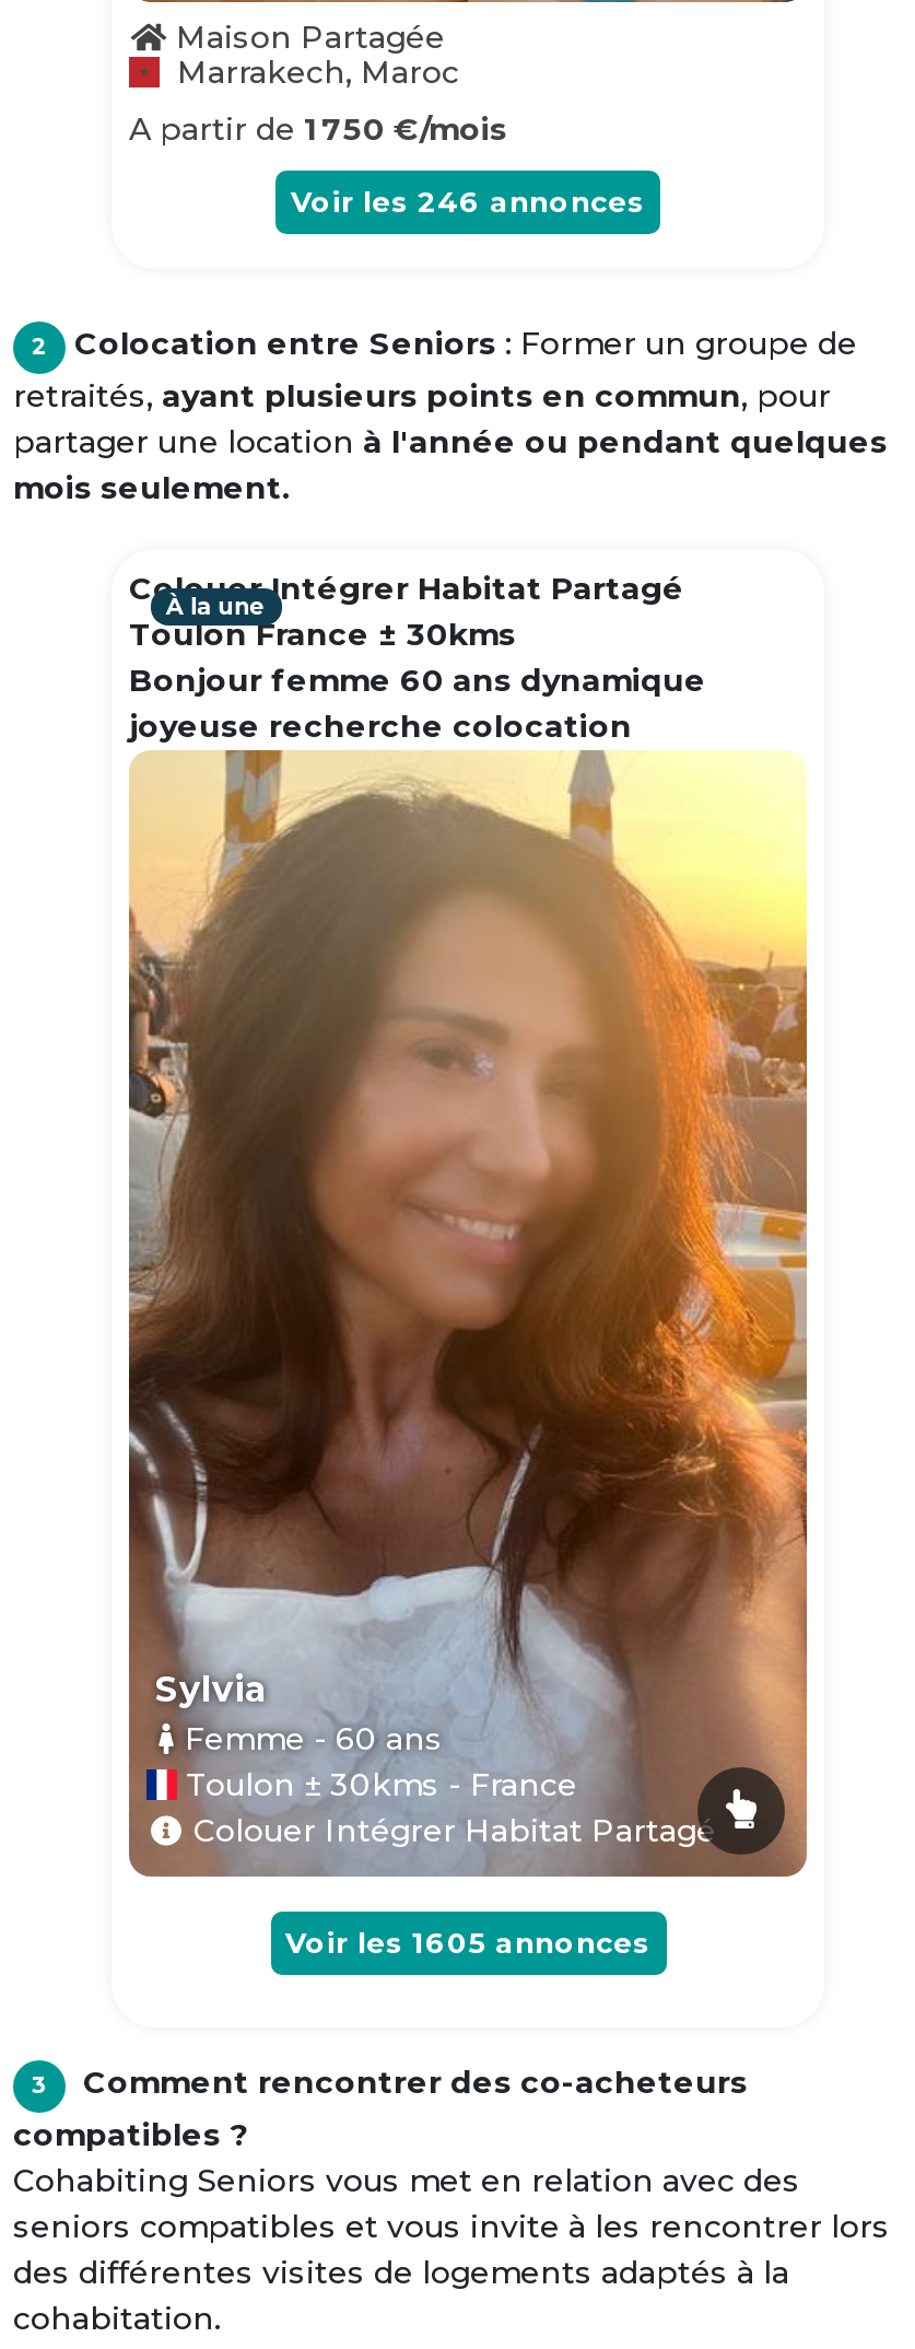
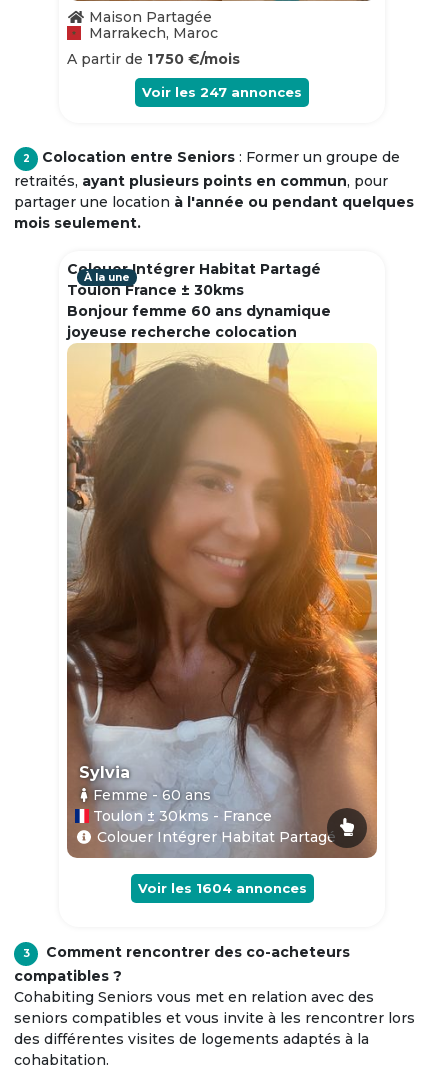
- Voir les 246 annonces
+ Voir les 247 annonces

- Voir les 1605 annonces
+ Voir les 1604 annonces
